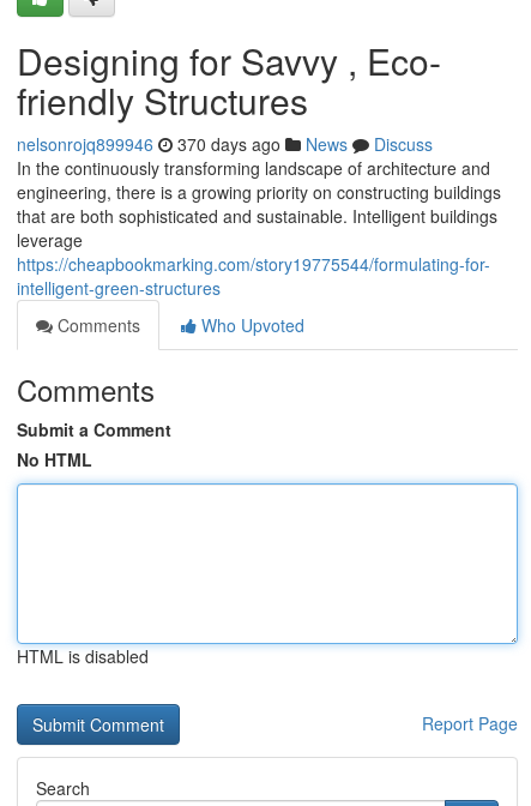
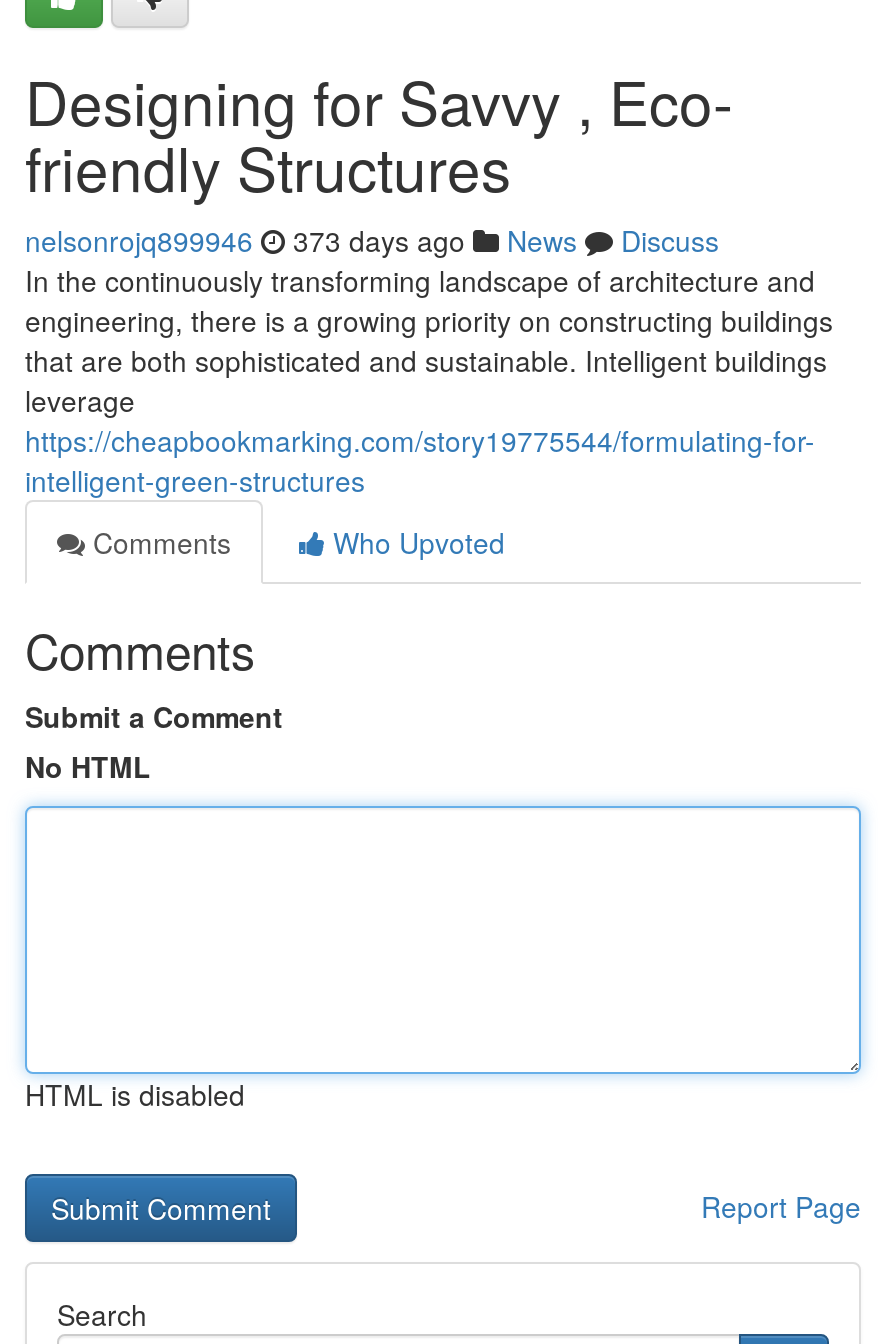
- nelsonrojq899946 370 days ago News Discuss
+ nelsonrojq899946 373 days ago News Discuss
